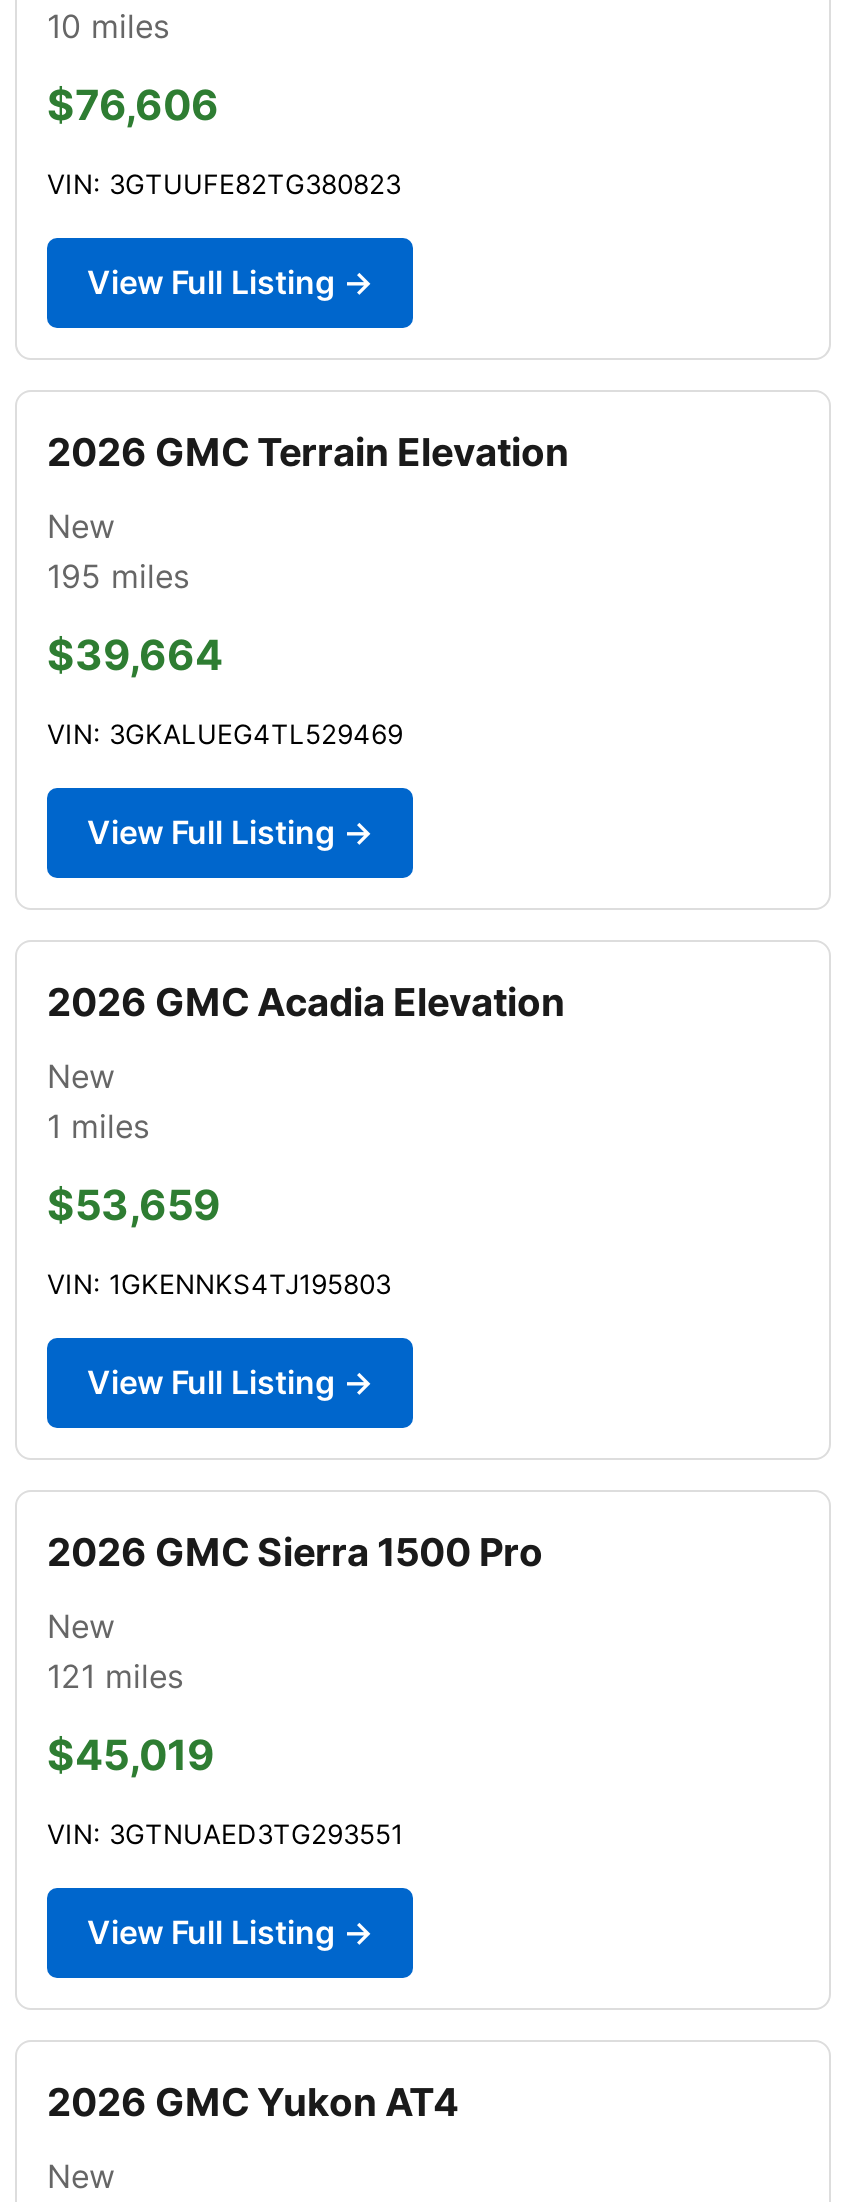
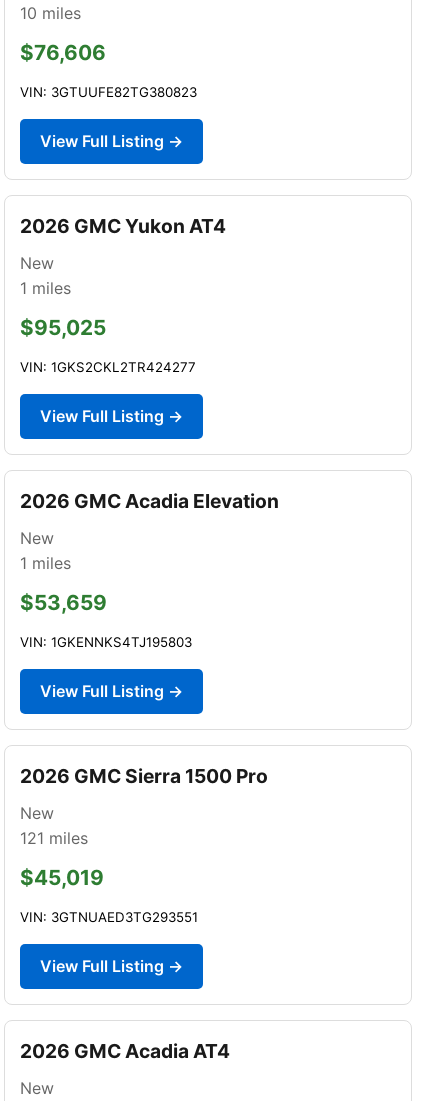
- 2026 GMC Terrain Elevation
+ 2026 GMC Yukon AT4

- 195 miles
+ 1 miles

- $39,664
+ $95,025

- VIN: 3GKALUEG4TL529469
+ VIN: 1GKS2CKL2TR424277

- 2026 GMC Yukon AT4
+ 2026 GMC Acadia AT4
